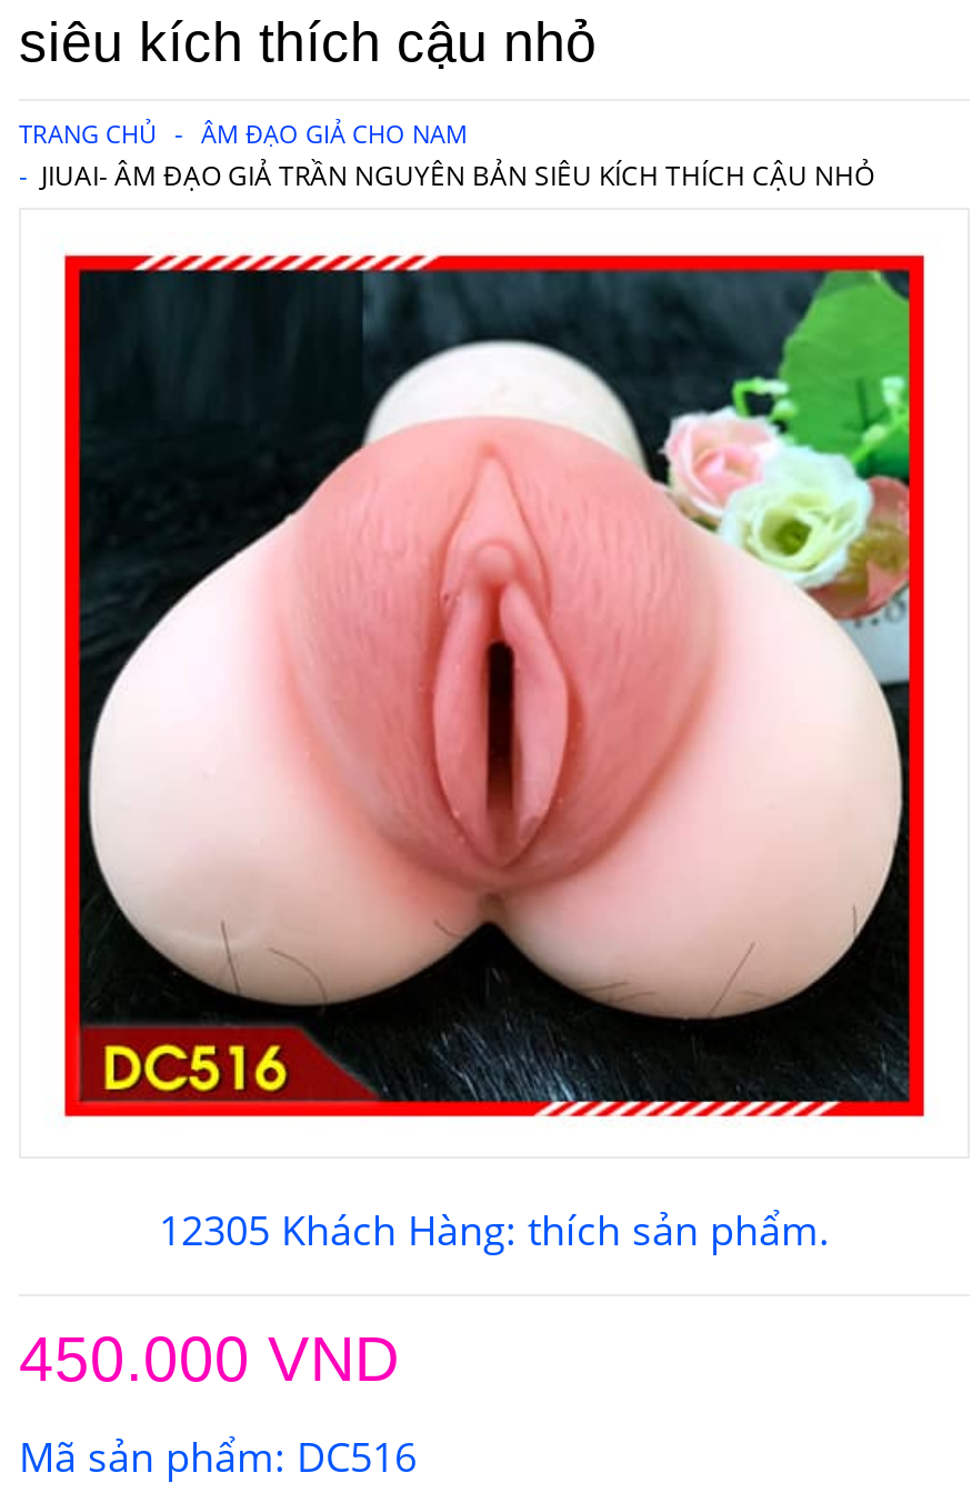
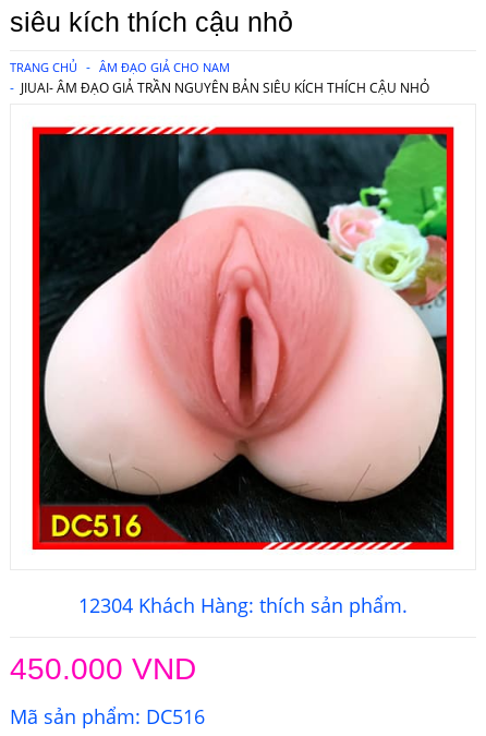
- 12305 Khách Hàng: thích sản phẩm.
+ 12304 Khách Hàng: thích sản phẩm.
